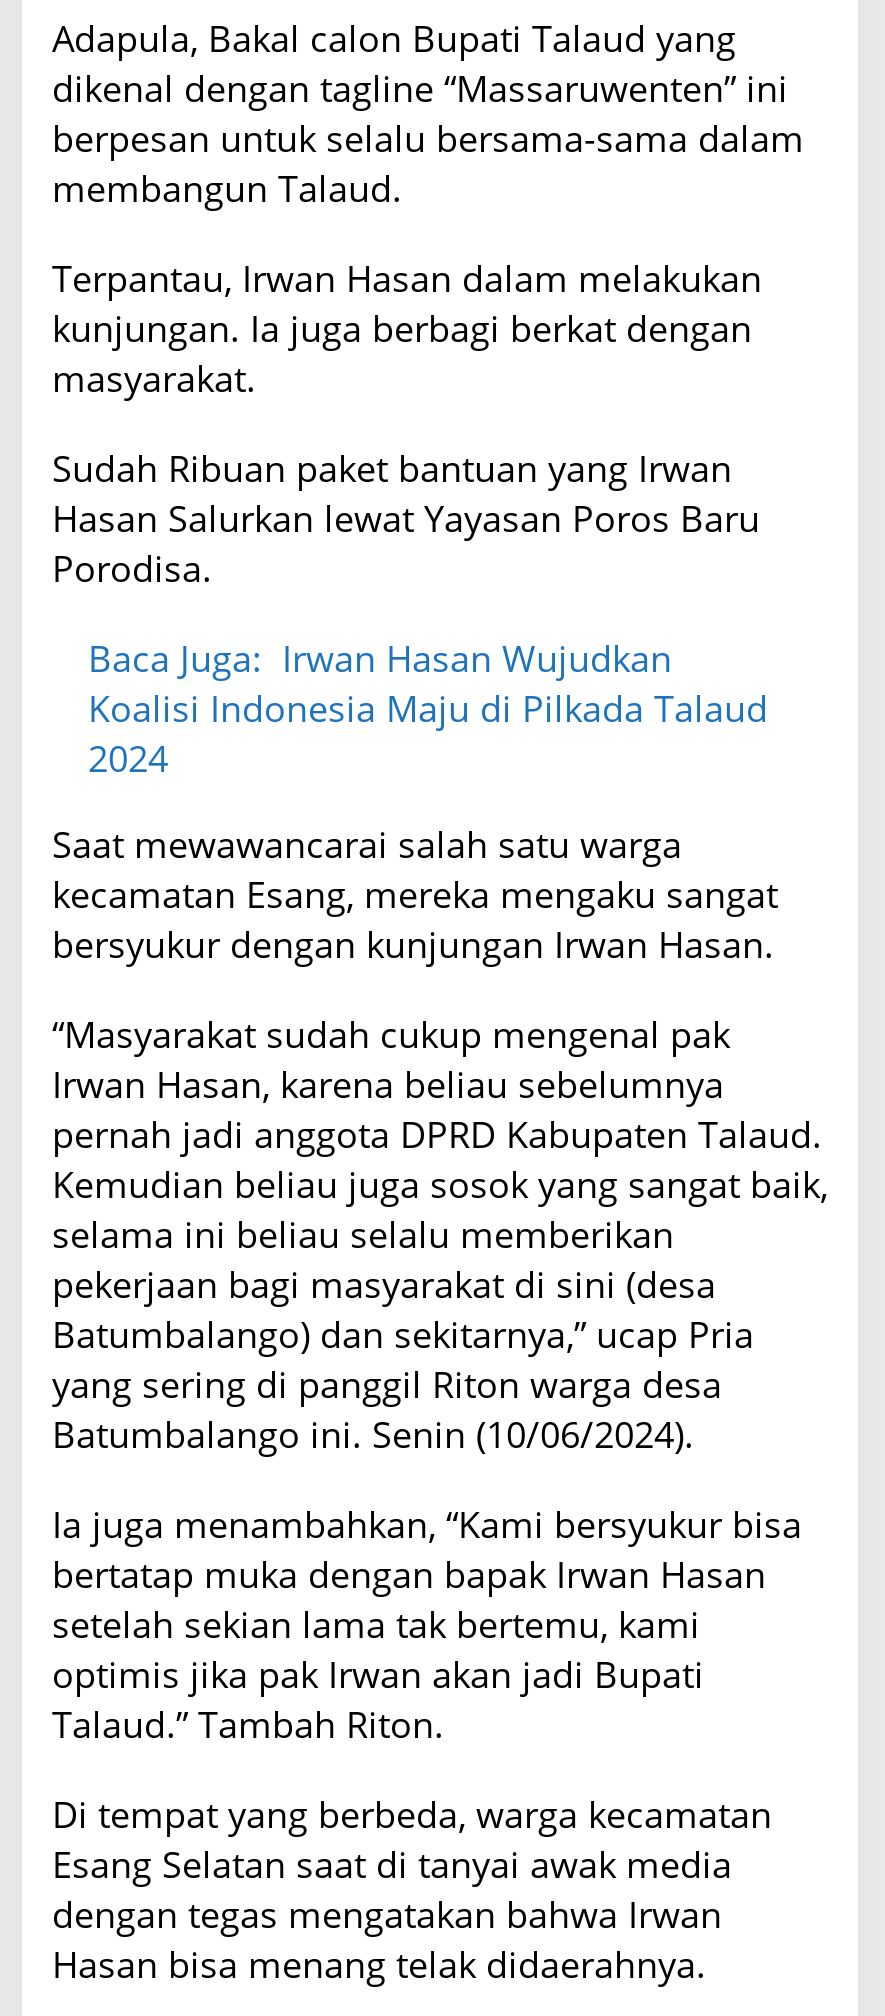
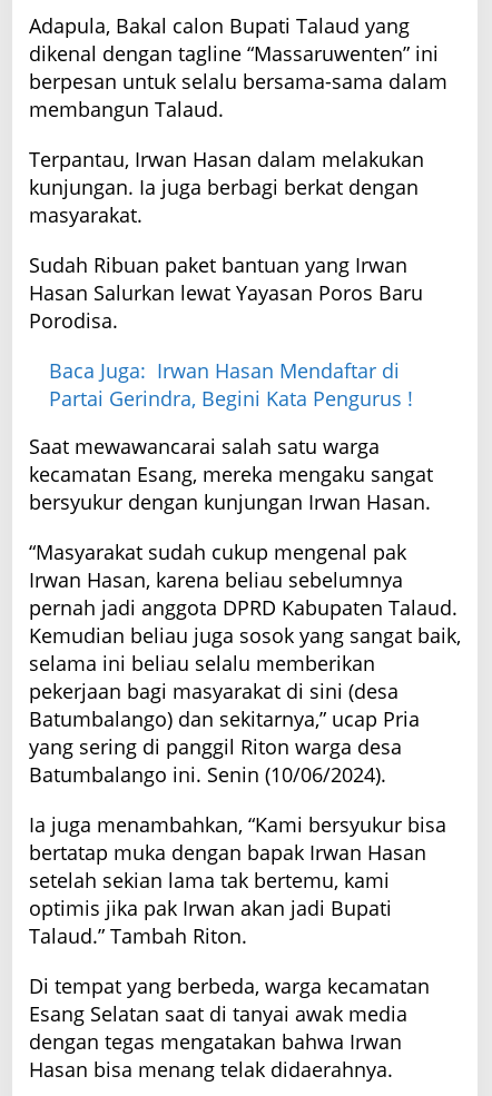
- Baca Juga: Irwan Hasan Wujudkan
- Koalisi Indonesia Maju di Pilkada Talaud
- 2024
+ Baca Juga: Irwan Hasan Mendaftar di
+ Partai Gerindra, Begini Kata Pengurus !
